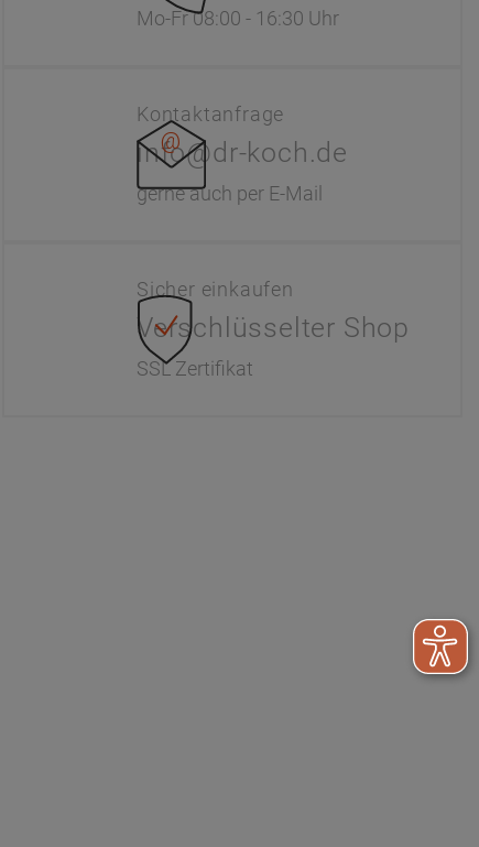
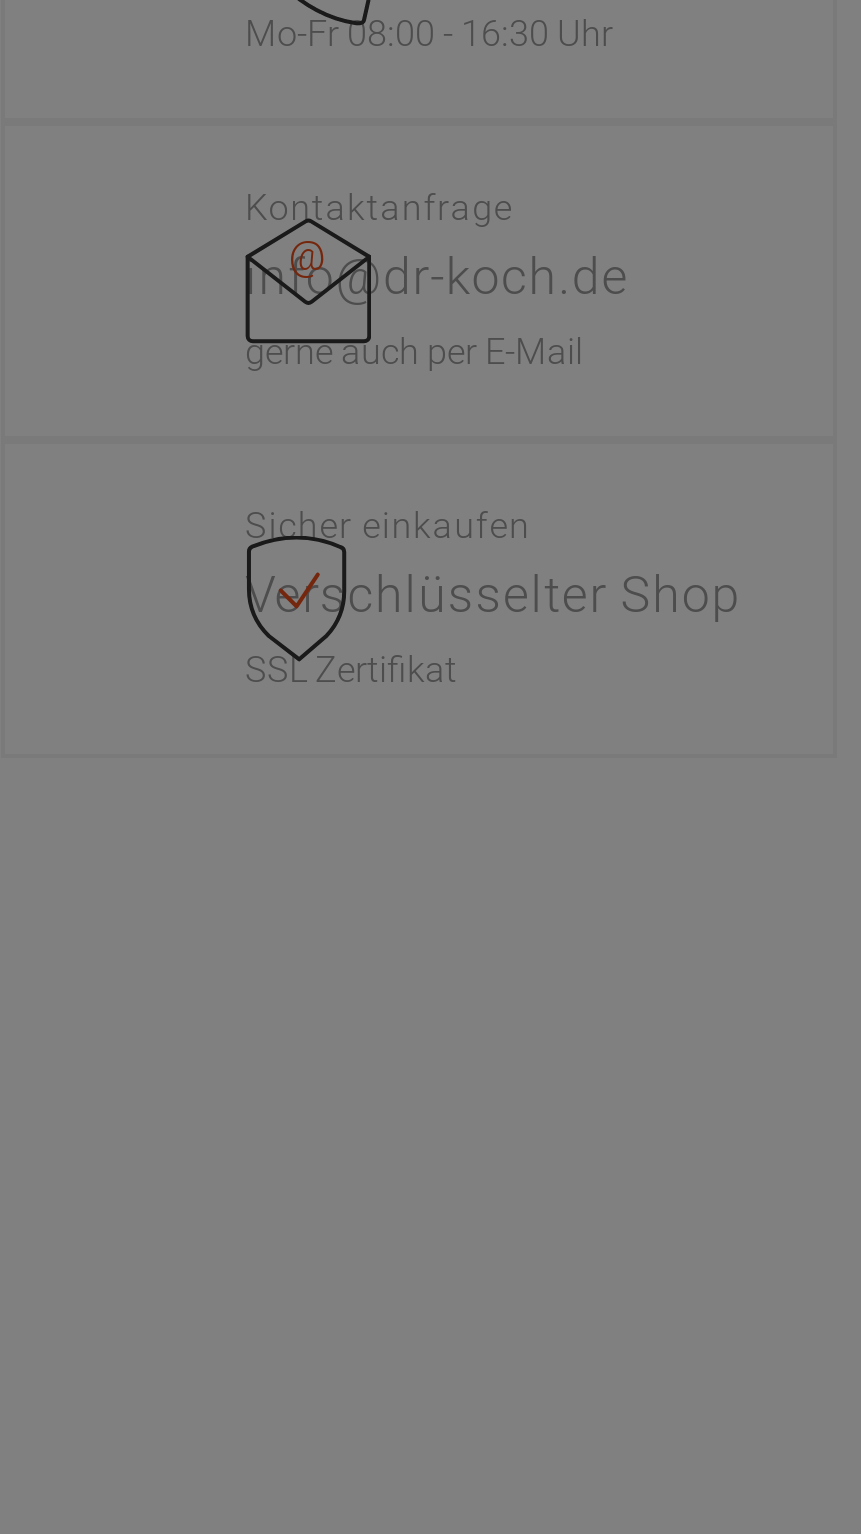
- [image]
